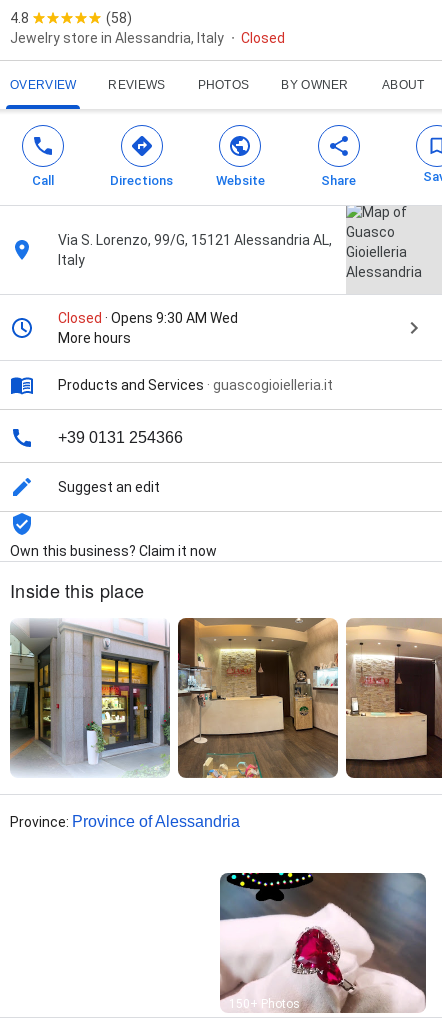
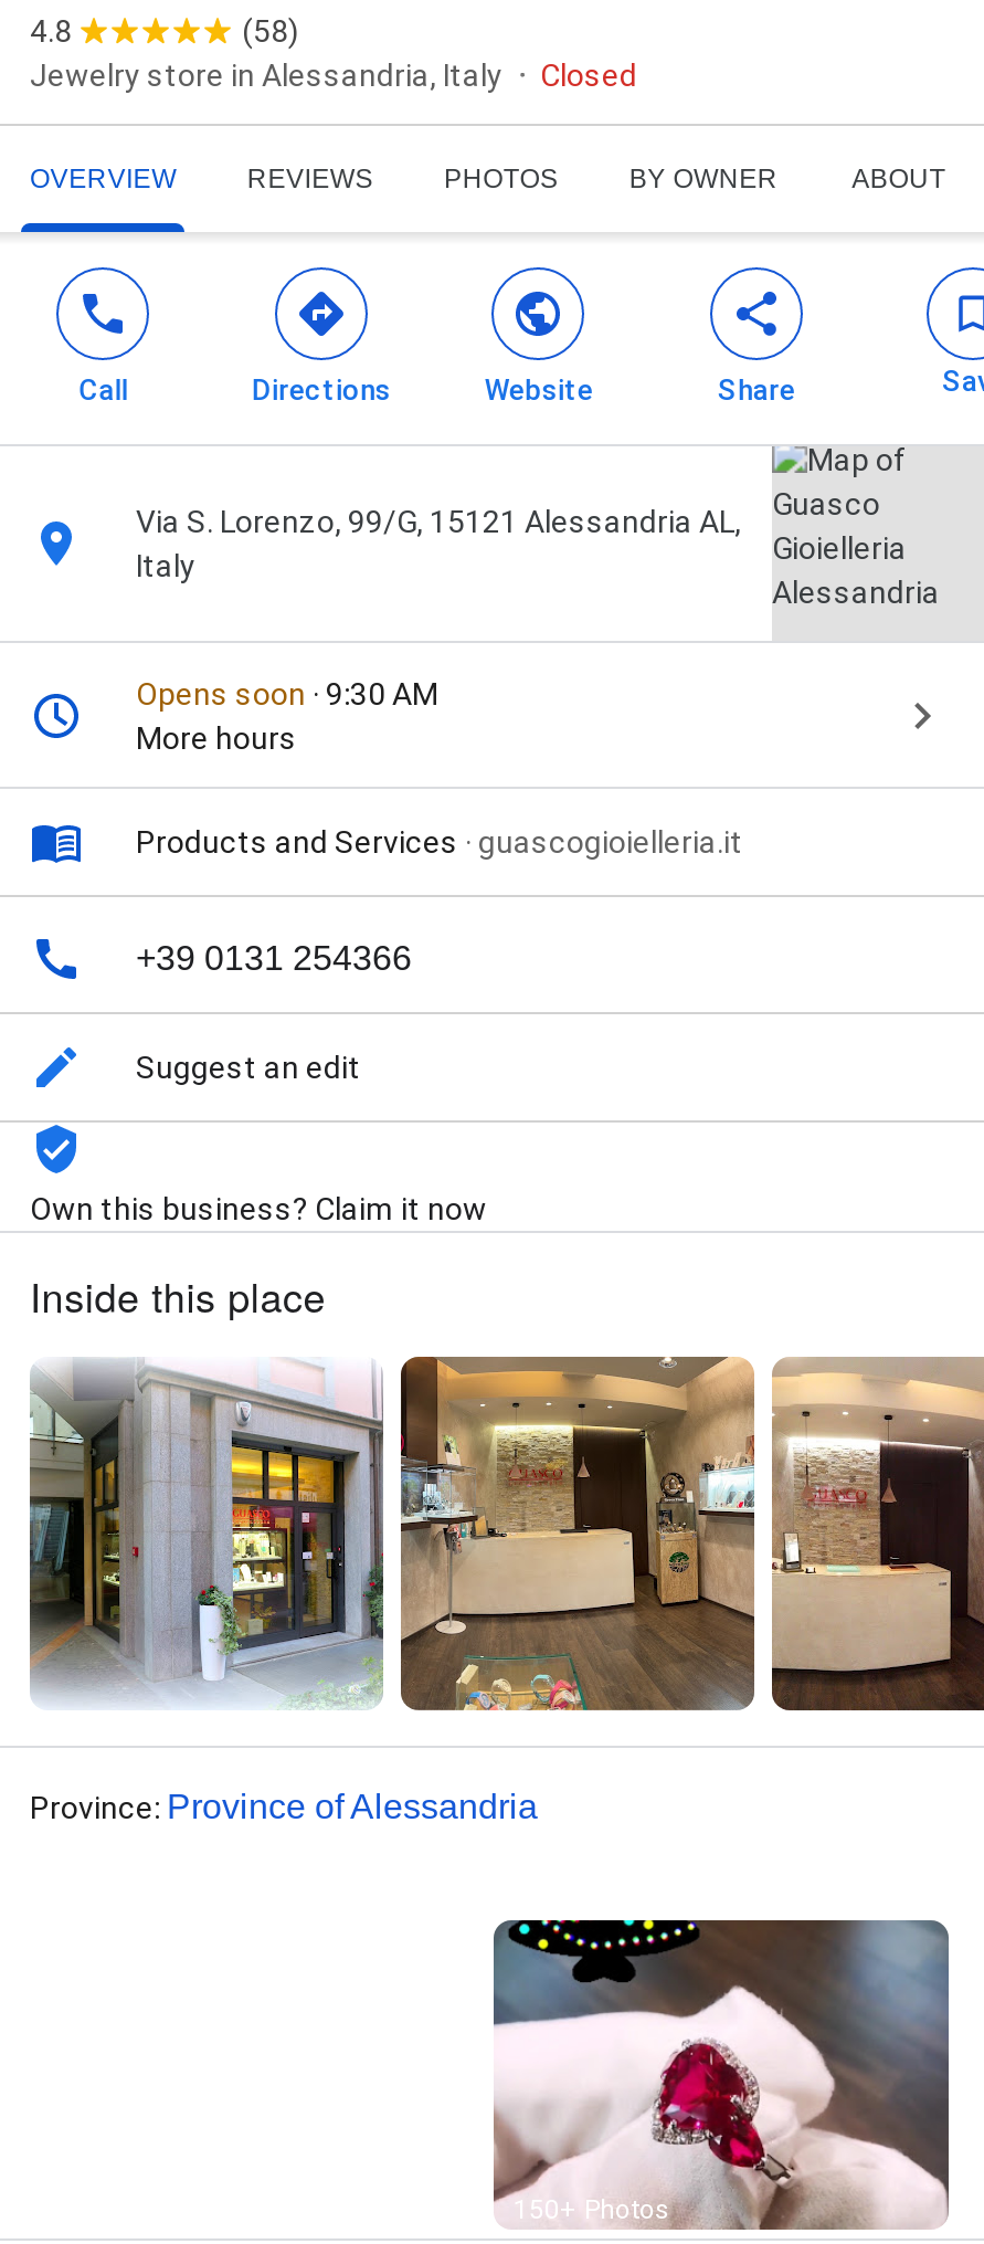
- Closed · Opens 9:30 AM Wed
+ Opens soon · 9:30 AM
